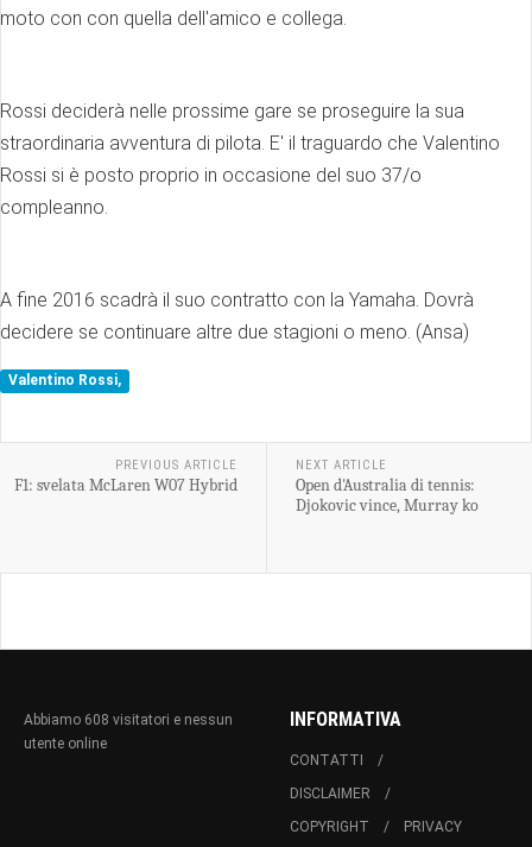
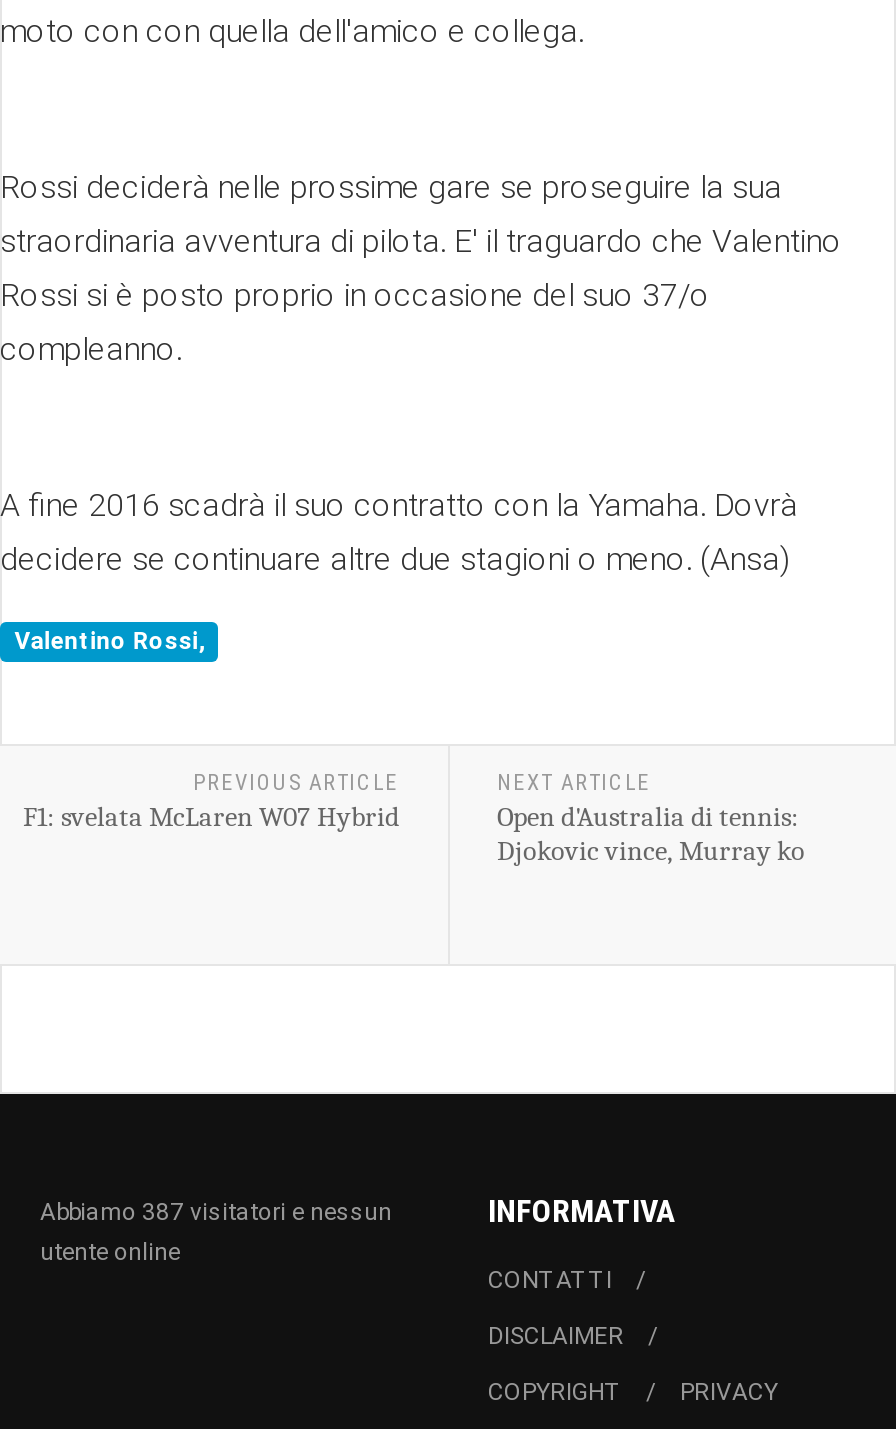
- Abbiamo 608 visitatori e nessun
+ Abbiamo 387 visitatori e nessun
